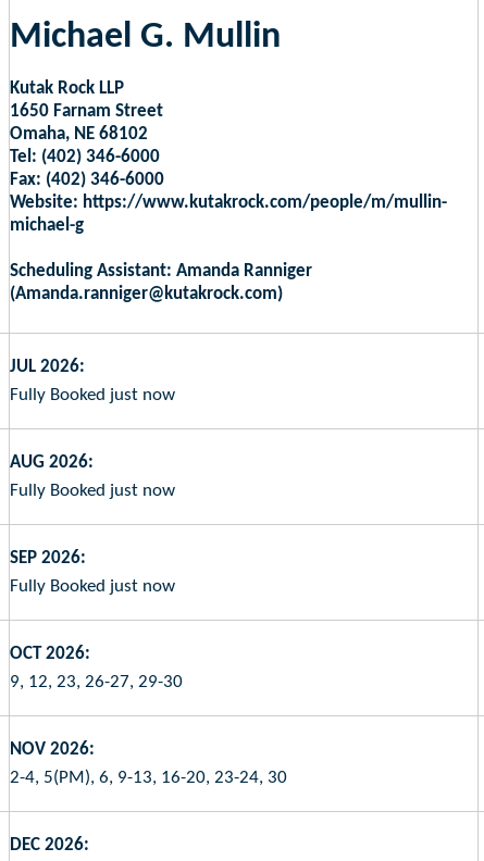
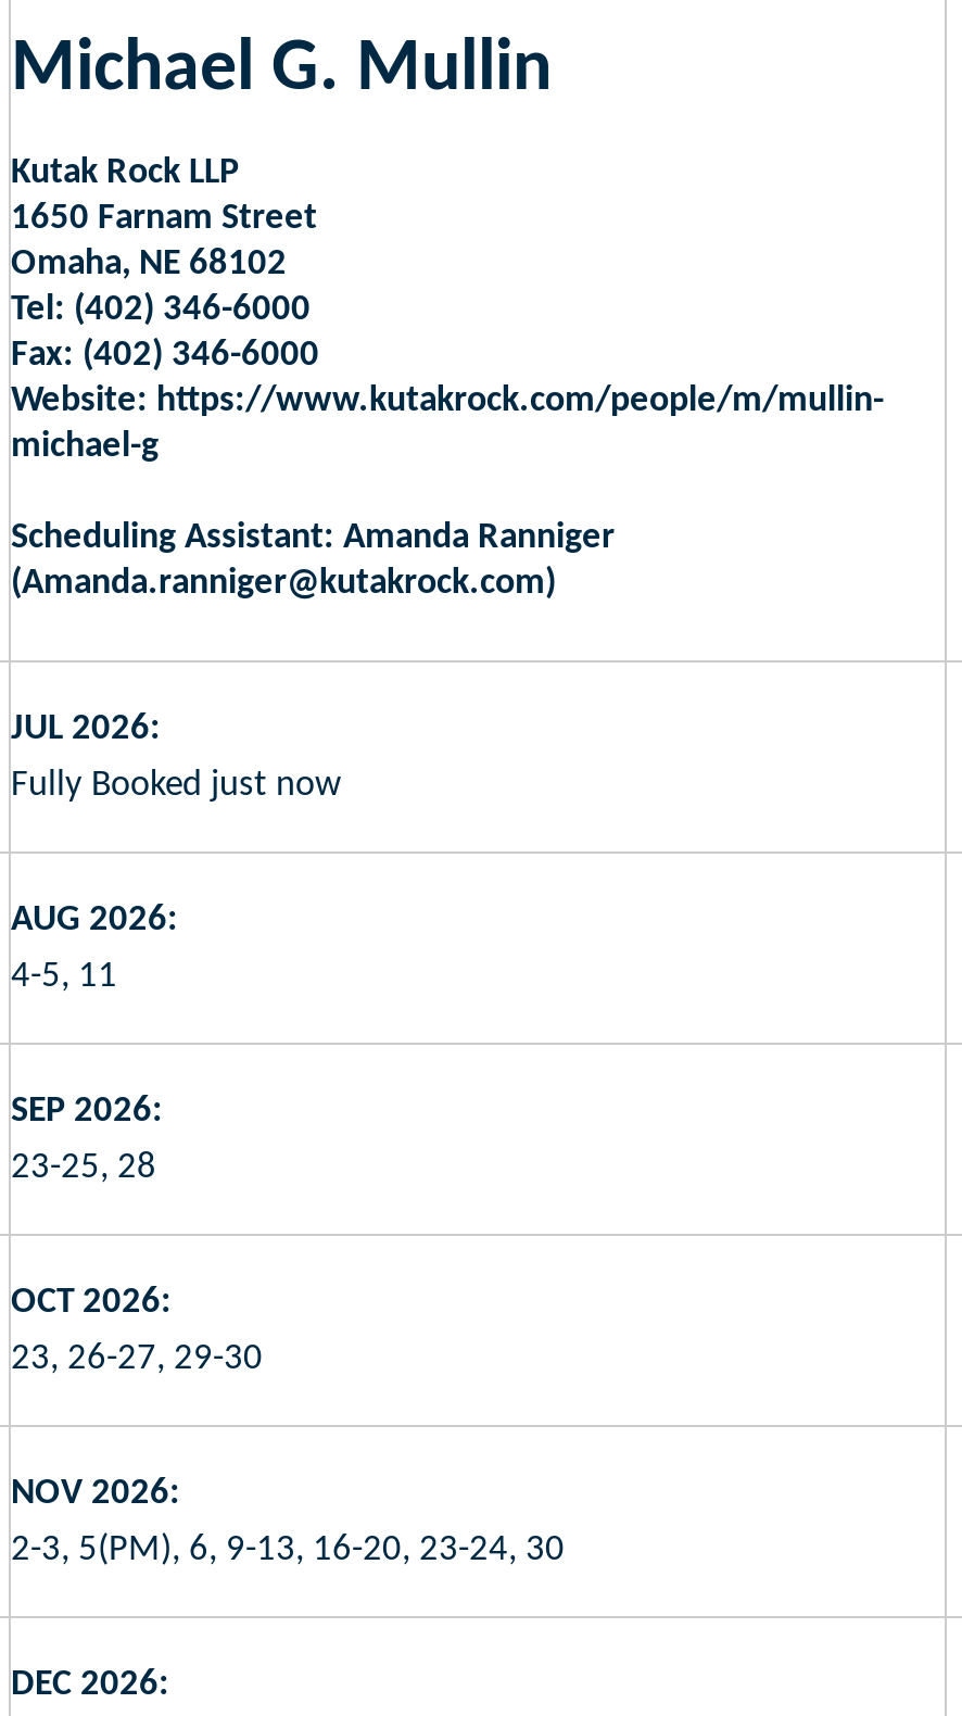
- Fully Booked just now
+ 4-5, 11

- Fully Booked just now
+ 23-25, 28

- 9, 12, 23, 26-27, 29-30
+ 23, 26-27, 29-30

- 2-4, 5(PM), 6, 9-13, 16-20, 23-24, 30
+ 2-3, 5(PM), 6, 9-13, 16-20, 23-24, 30
